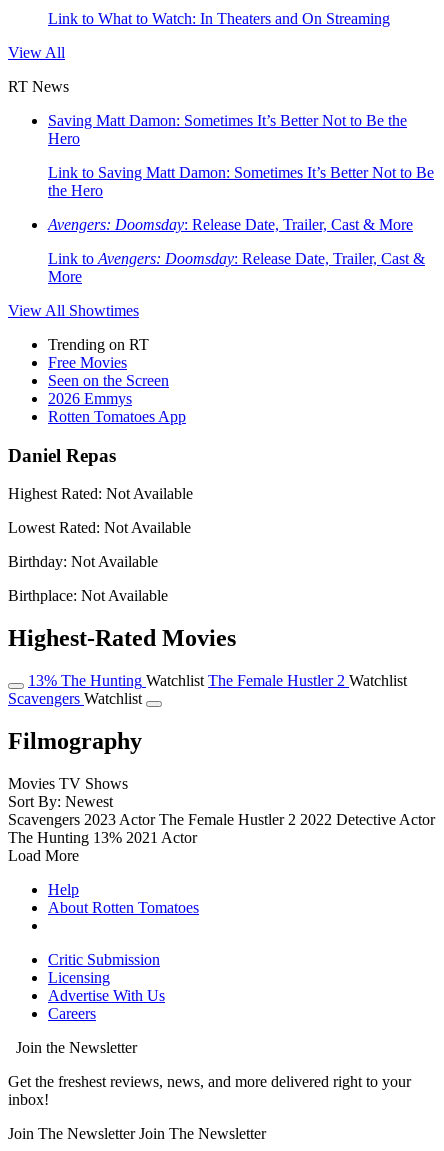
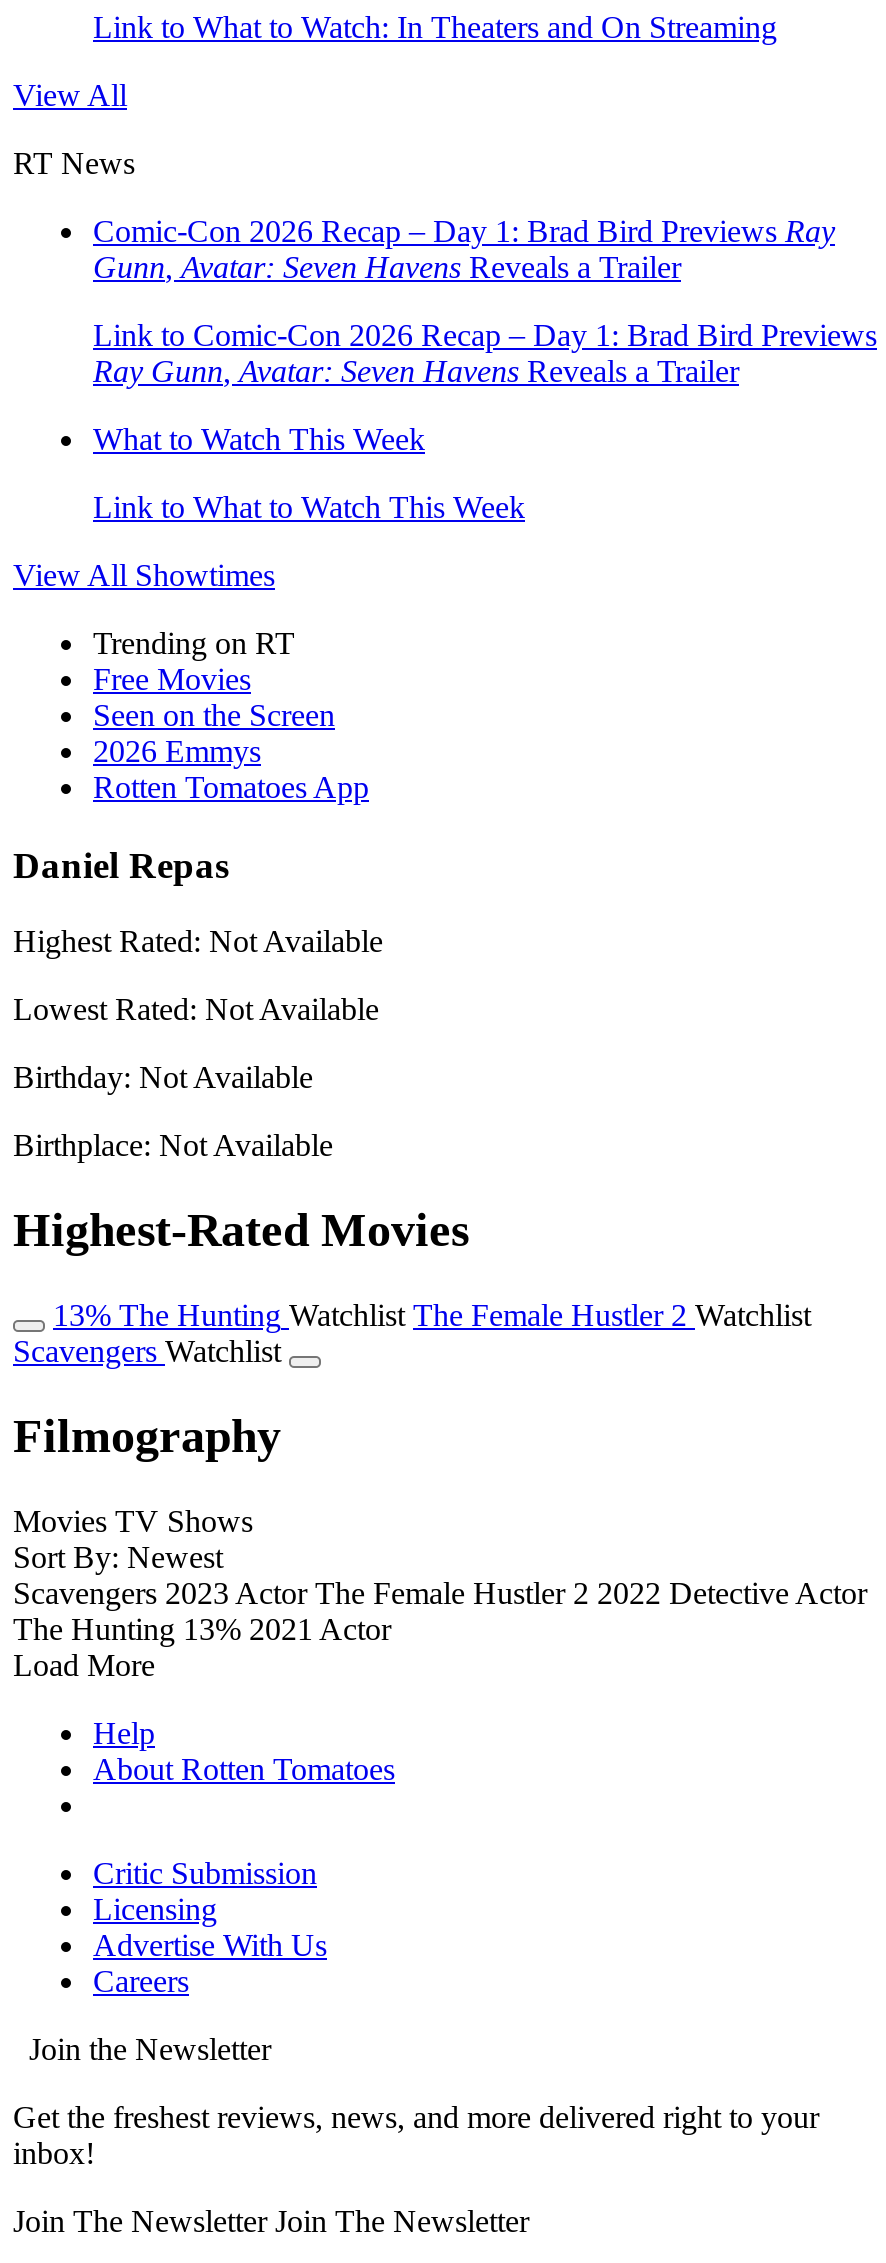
- Saving Matt Damon: Sometimes It’s Better Not to Be the
- Hero
+ Comic-Con 2026 Recap – Day 1: Brad Bird Previews Ray
+ Gunn, Avatar: Seven Havens Reveals a Trailer

- Link to Saving Matt Damon: Sometimes It’s Better Not to Be
- the Hero
+ Link to Comic-Con 2026 Recap – Day 1: Brad Bird Previews
+ Ray Gunn, Avatar: Seven Havens Reveals a Trailer

- Avengers: Doomsday: Release Date, Trailer, Cast & More
+ What to Watch This Week

- Link to Avengers: Doomsday: Release Date, Trailer, Cast &
- More
+ Link to What to Watch This Week
